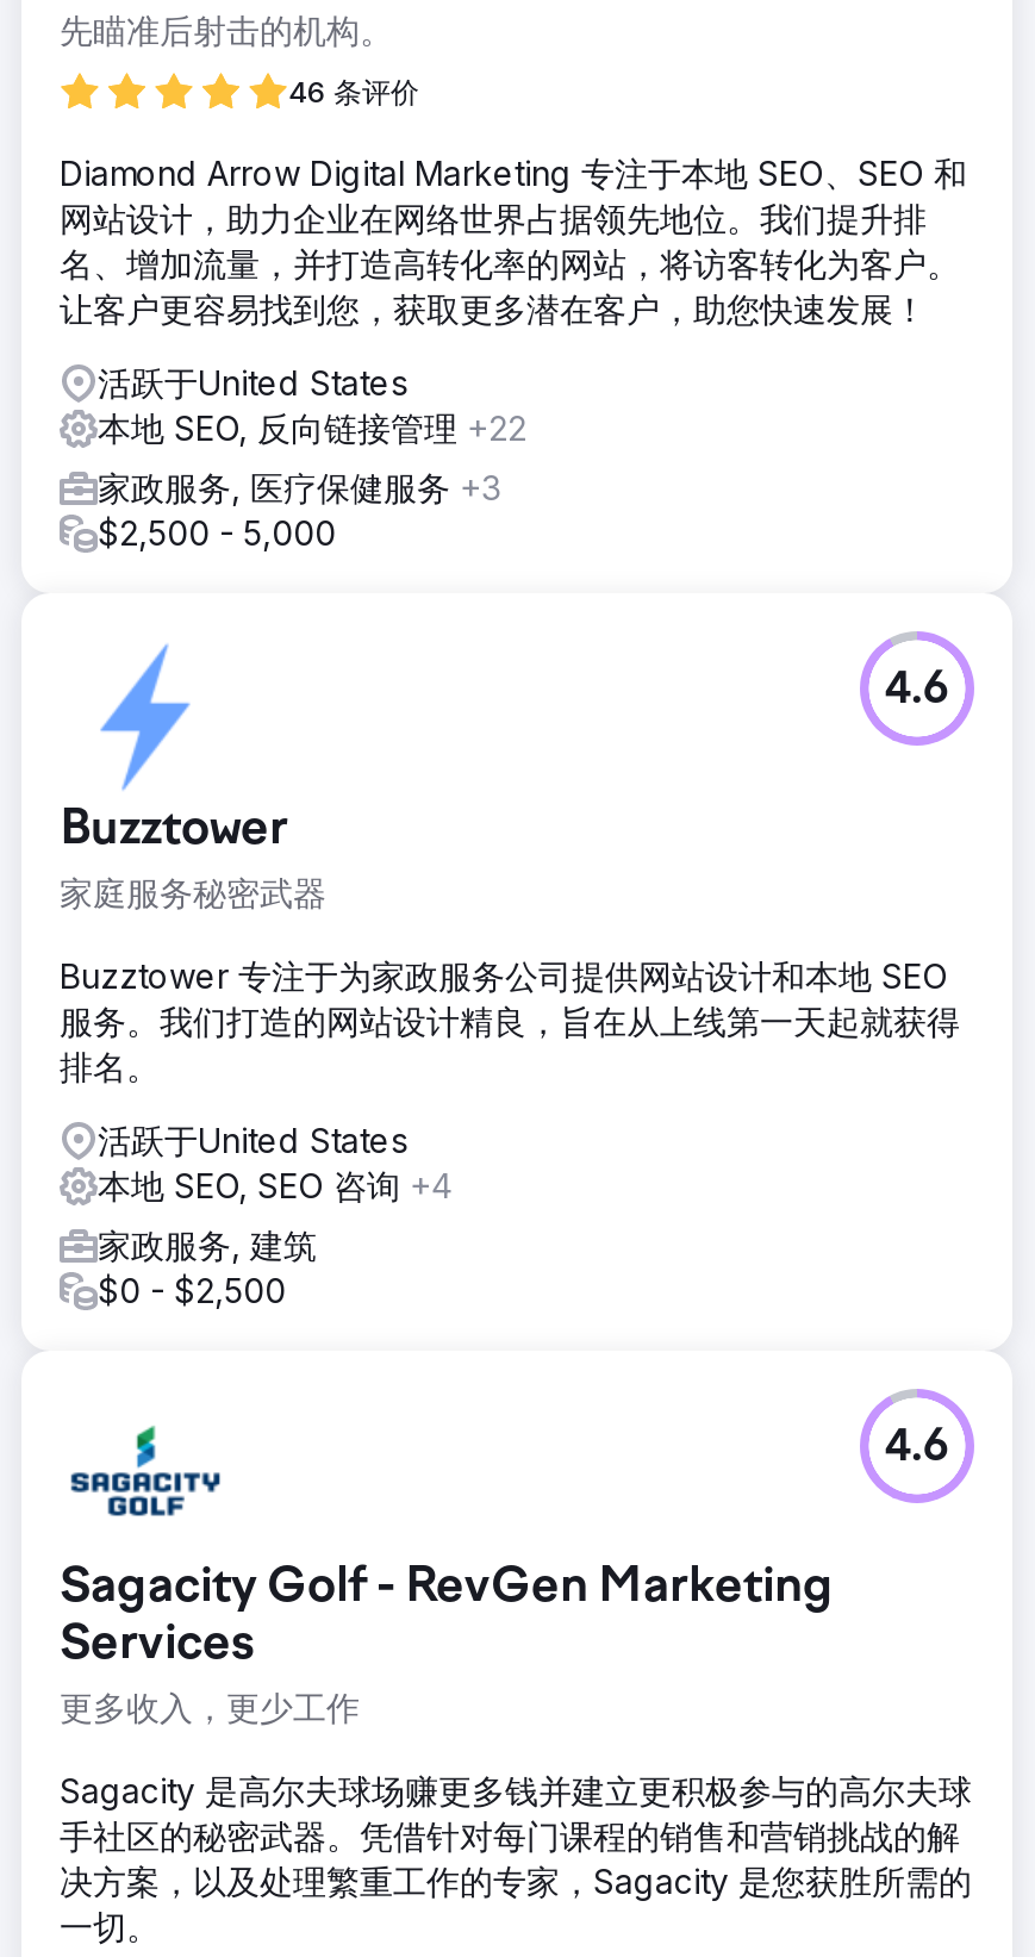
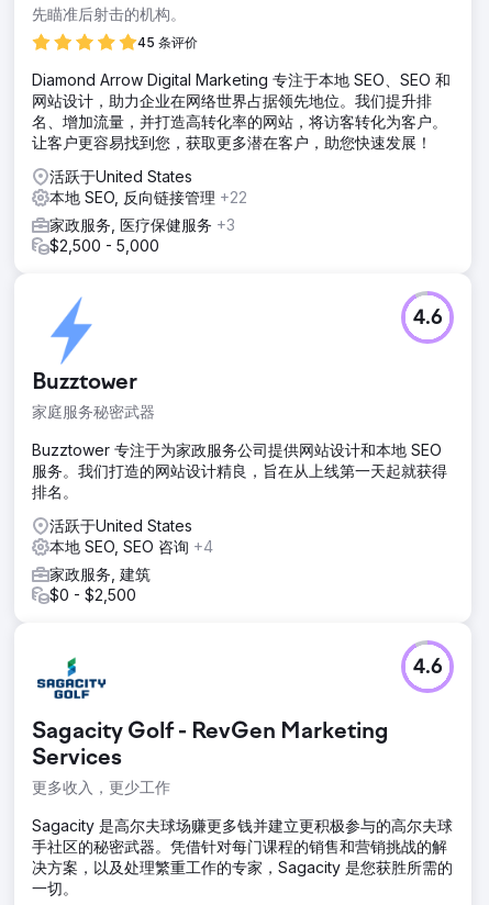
- 46 条评价
+ 45 条评价
